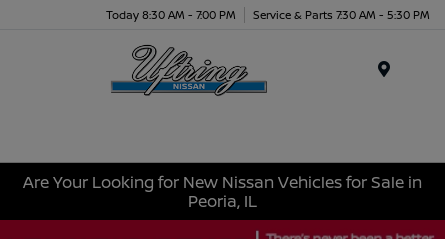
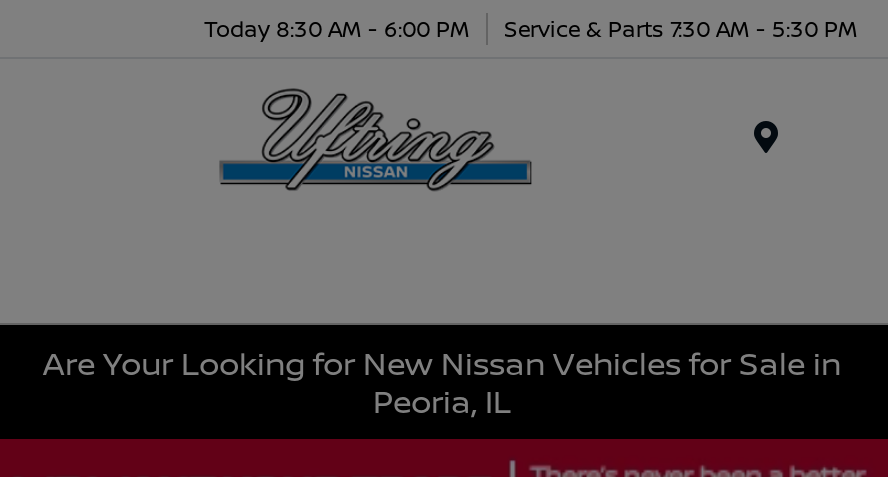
- Today 8:30 AM - 7:00 PM Service & Parts 7:30 AM - 5:30 PM
+ Today 8:30 AM - 6:00 PM Service & Parts 7:30 AM - 5:30 PM
